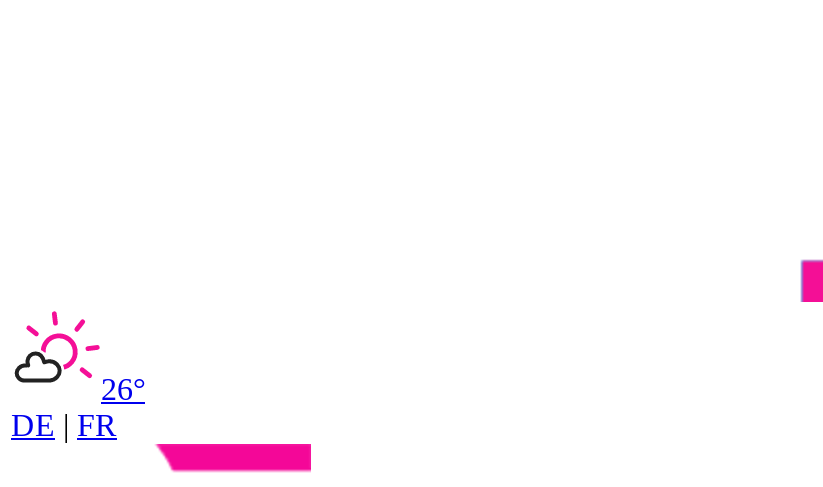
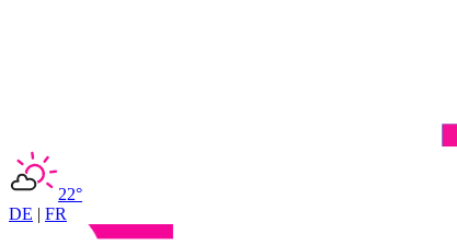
- 26°
+ 22°
